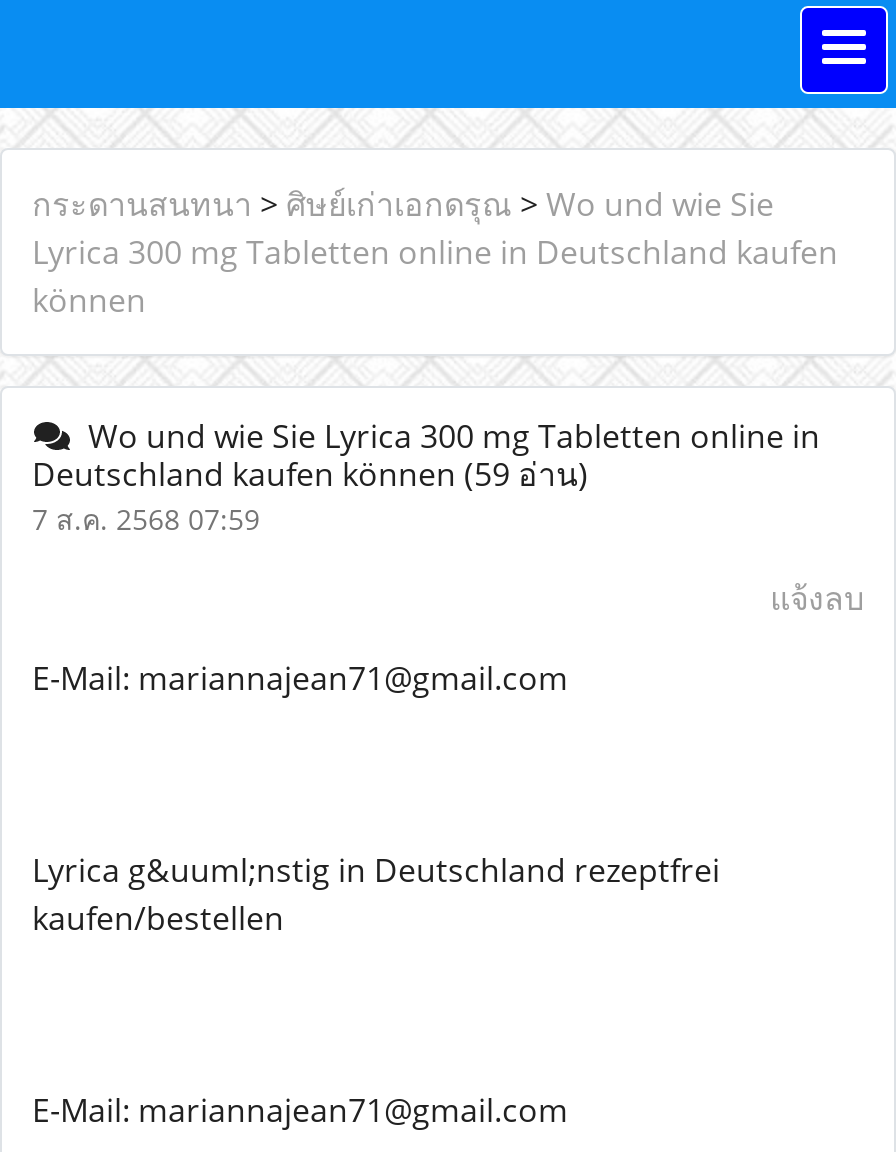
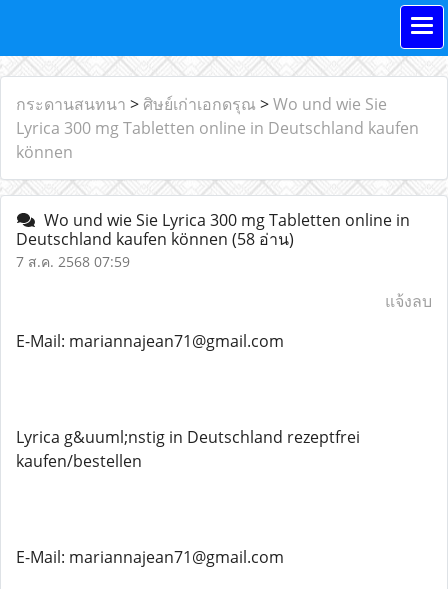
- Deutschland kaufen können (59 อ่าน)
+ Deutschland kaufen können (58 อ่าน)
